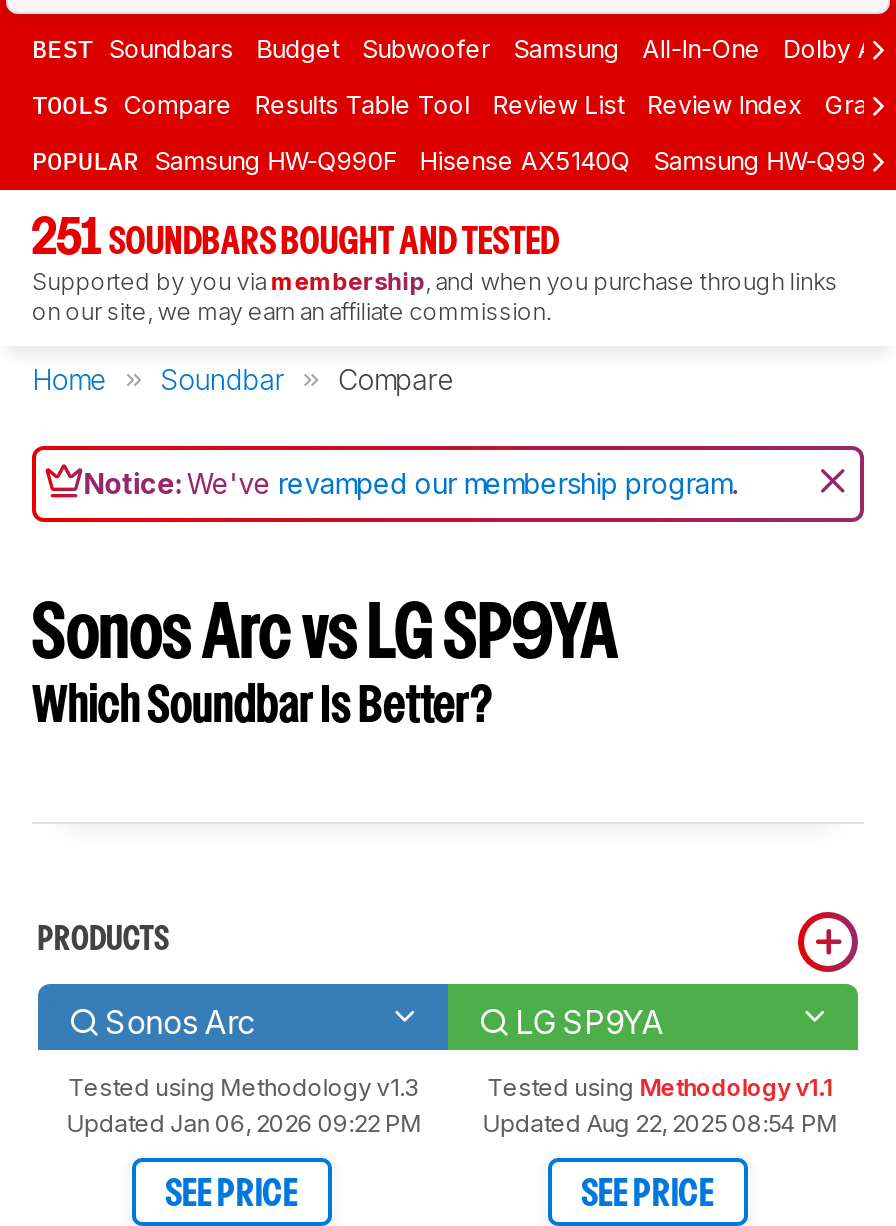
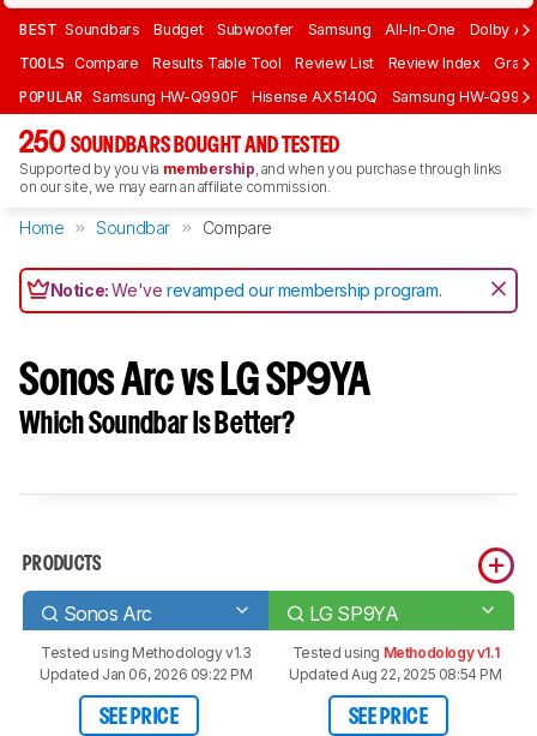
- 251 SOUNDBARS BOUGHT AND TESTED
+ 250 SOUNDBARS BOUGHT AND TESTED
